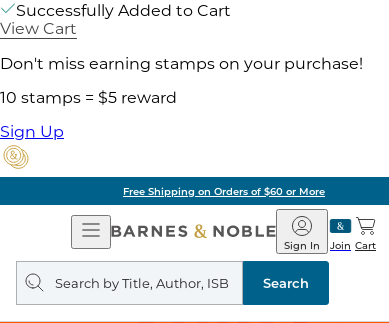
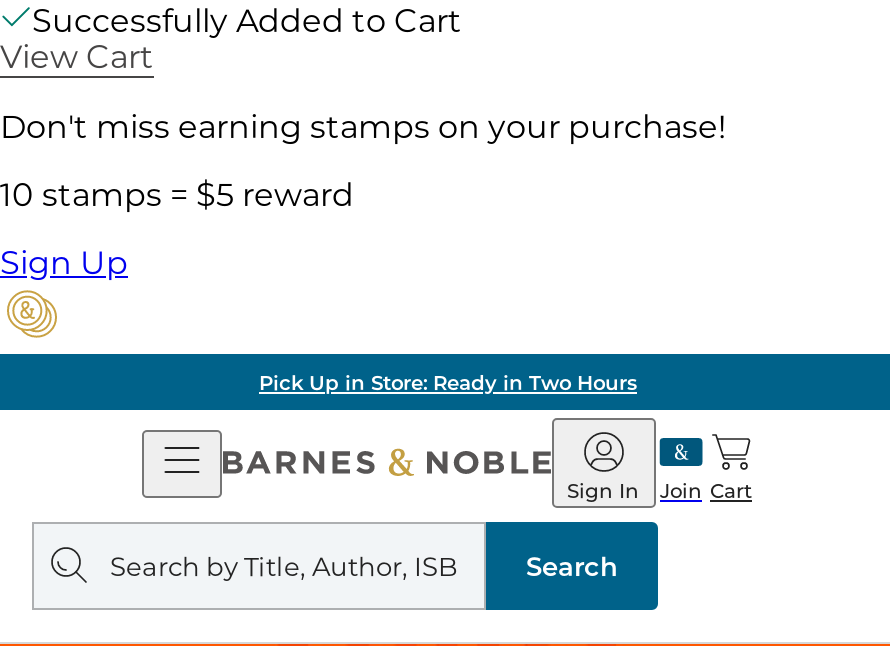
- Free Shipping on Orders of $60 or More
+ Pick Up in Store: Ready in Two Hours
